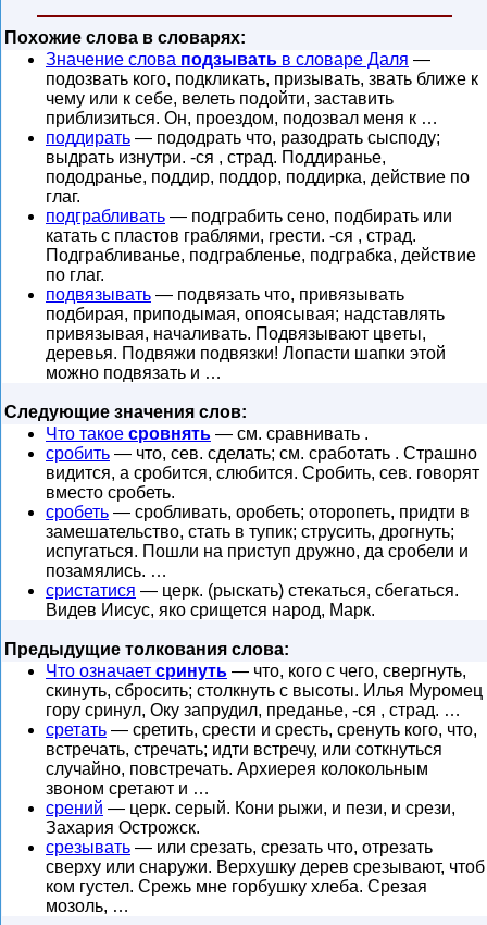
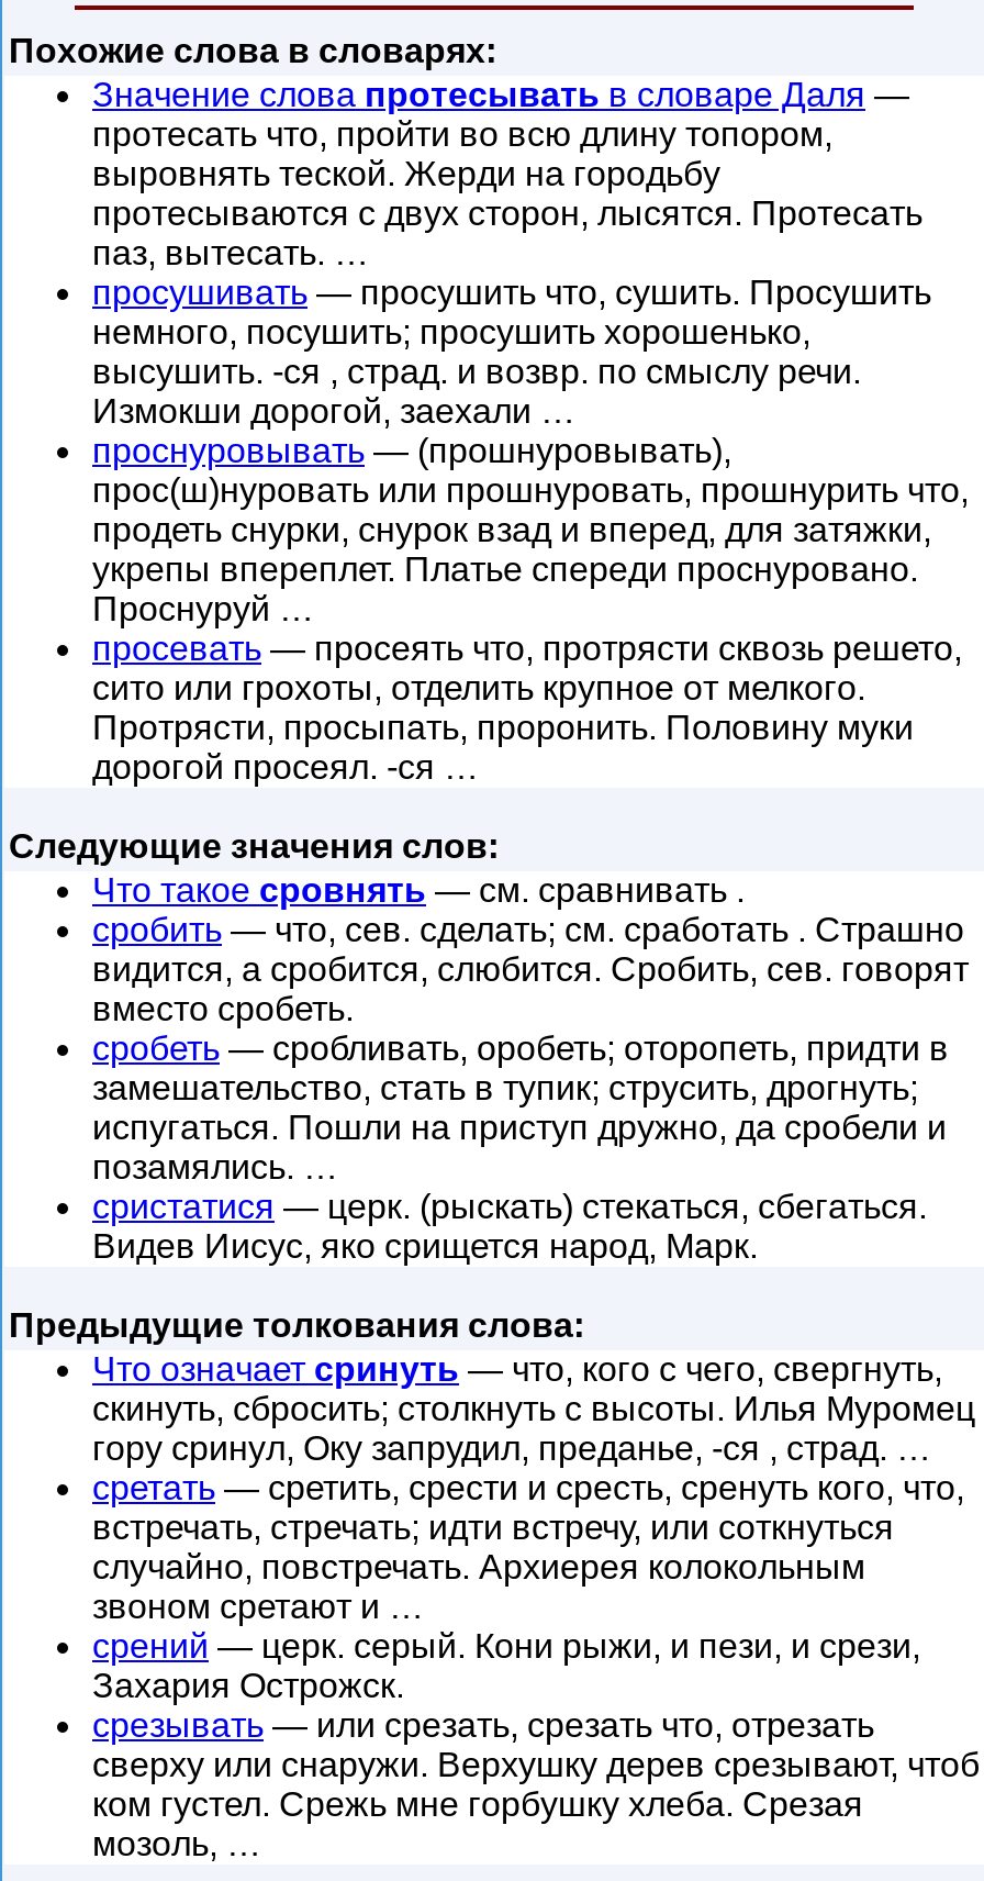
- Значение слова подзывать в словаре Даля —
- подозвать кого, подкликать, призывать, звать ближе к
- чему или к себе, велеть подойти, заставить
- приблизиться. Он, проездом, подозвал меня к …
- поддирать — пододрать что, разодрать сысподу;
- выдрать изнутри. -ся , страд. Поддиранье,
- пододранье, поддир, поддор, поддирка, действие по
- глаг.
- подграбливать — подграбить сено, подбирать или
- катать с пластов граблями, грести. -ся , страд.
- Подграбливанье, подграбленье, подграбка, действие
- по глаг.
- подвязывать — подвязать что, привязывать
- подбирая, приподымая, опоясывая; надставлять
- привязывая, началивать. Подвязывают цветы,
- деревья. Подвяжи подвязки! Лопасти шапки этой
- можно подвязать и …
+ Значение слова протесывать в словаре Даля —
+ протесать что, пройти во всю длину топором,
+ выровнять теской. Жерди на городьбу
+ протесываются с двух сторон, лысятся. Протесать
+ паз, вытесать. …
+ просушивать — просушить что, сушить. Просушить
+ немного, посушить; просушить хорошенько,
+ высушить. -ся , страд. и возвр. по смыслу речи.
+ Измокши дорогой, заехали …
+ проснуровывать — (прошнуровывать),
+ прос(ш)нуровать или прошнуровать, прошнурить что,
+ продеть снурки, снурок взад и вперед, для затяжки,
+ укрепы впереплет. Платье спереди проснуровано.
+ Проснуруй …
+ просевать — просеять что, протрясти сквозь решето,
+ сито или грохоты, отделить крупное от мелкого.
+ Протрясти, просыпать, проронить. Половину муки
+ дорогой просеял. -ся …
